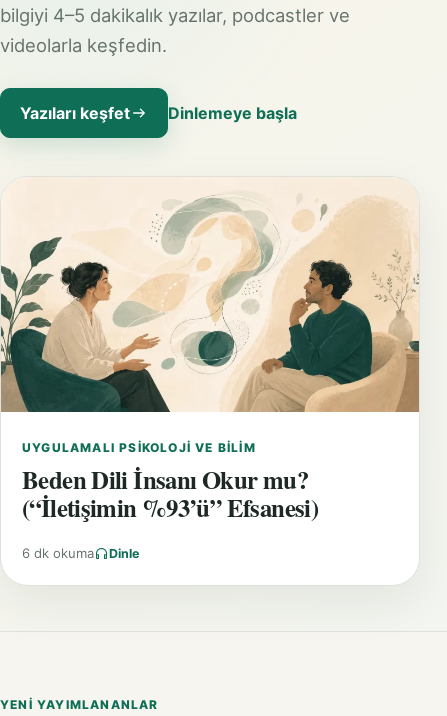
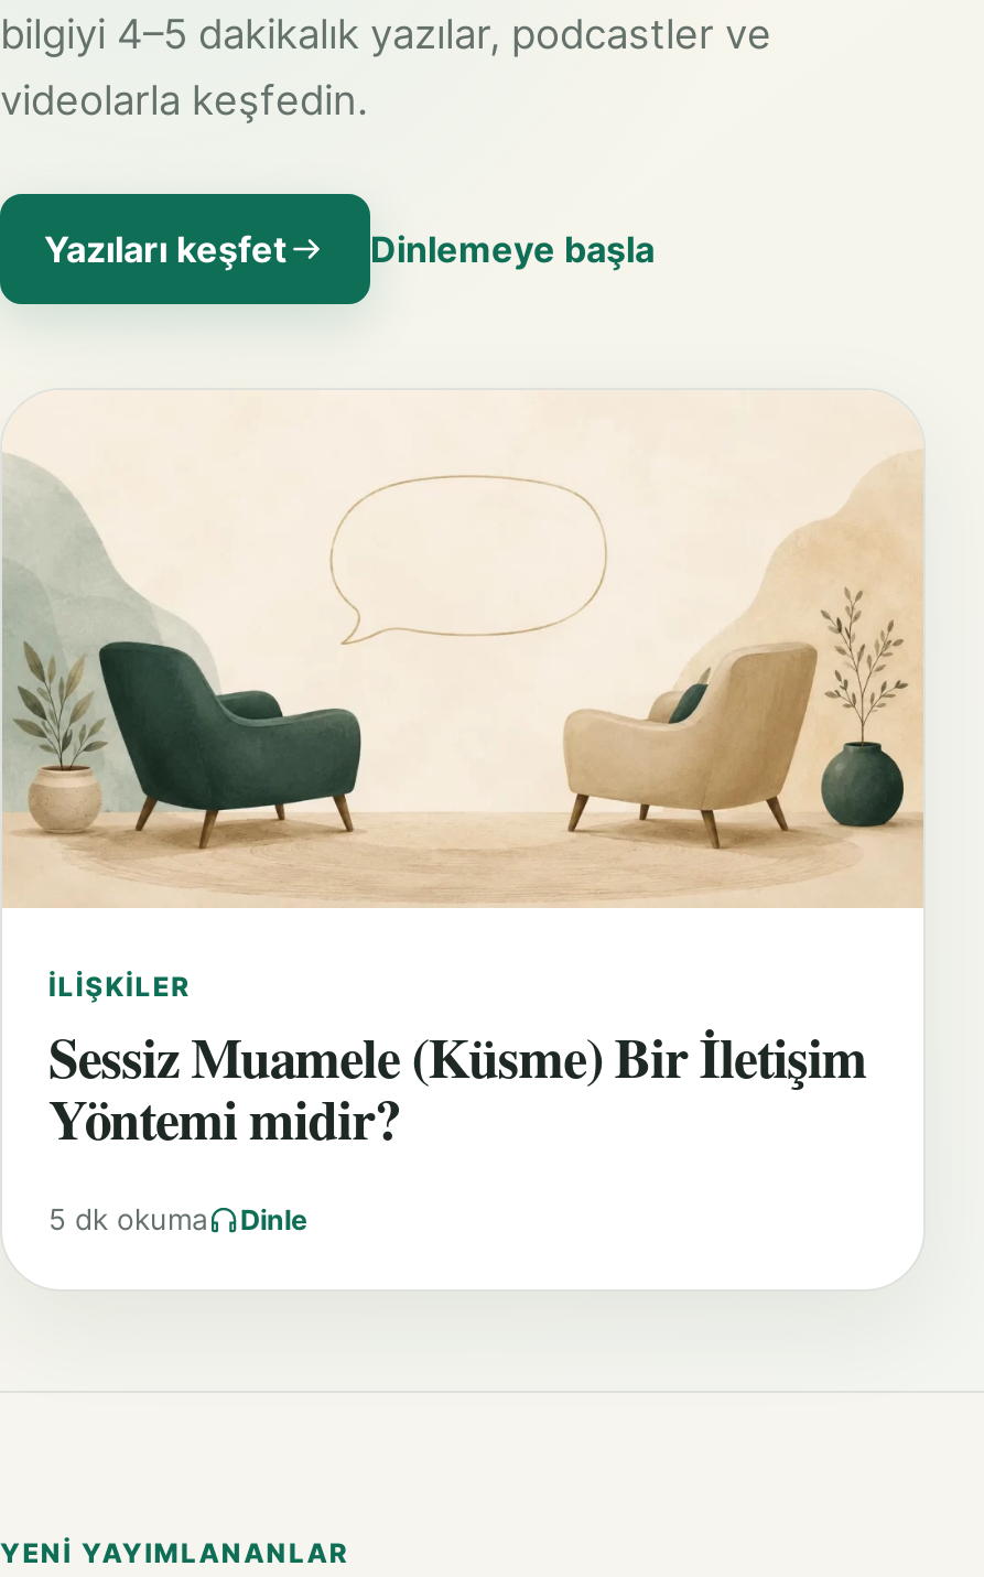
- [image]
- UYGULAMALI PSIKOLOJI VE BILIM
- Beden Dili İnsanı Okur mu?
- (“İletişimin %93’ü” Efsanesi)
+ [image]
+ İLIŞKILER
+ Sessiz Muamele (Küsme) Bir İletişim
+ Yöntemi midir?

- 6 dk okuma Dinle
+ 5 dk okuma Dinle
